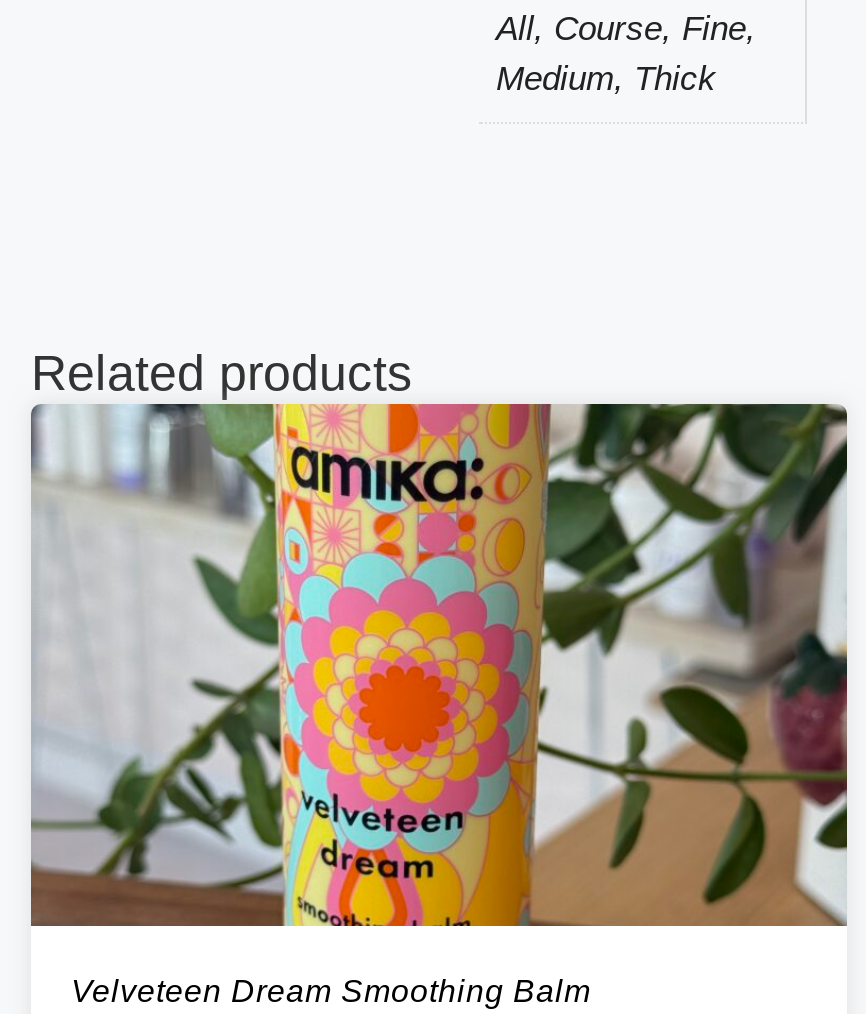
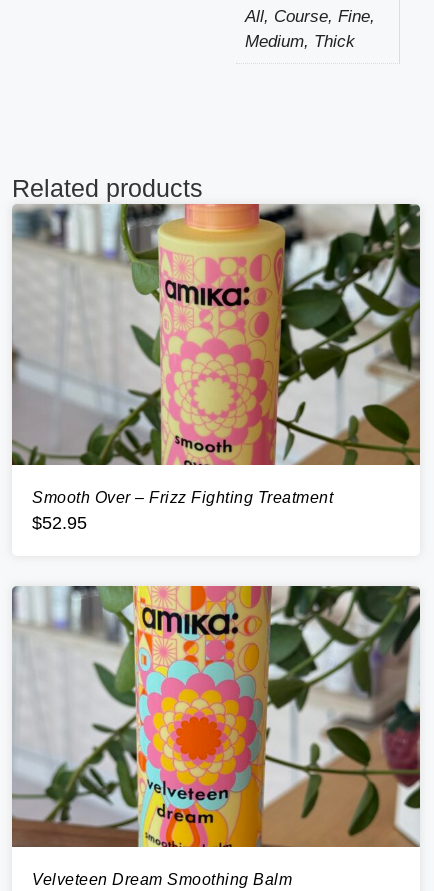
+ [image]
+ Smooth Over – Frizz Fighting Treatment
+ $52.95
